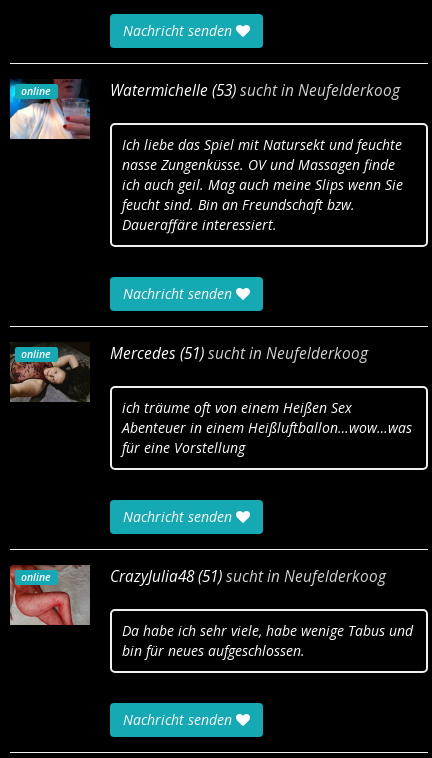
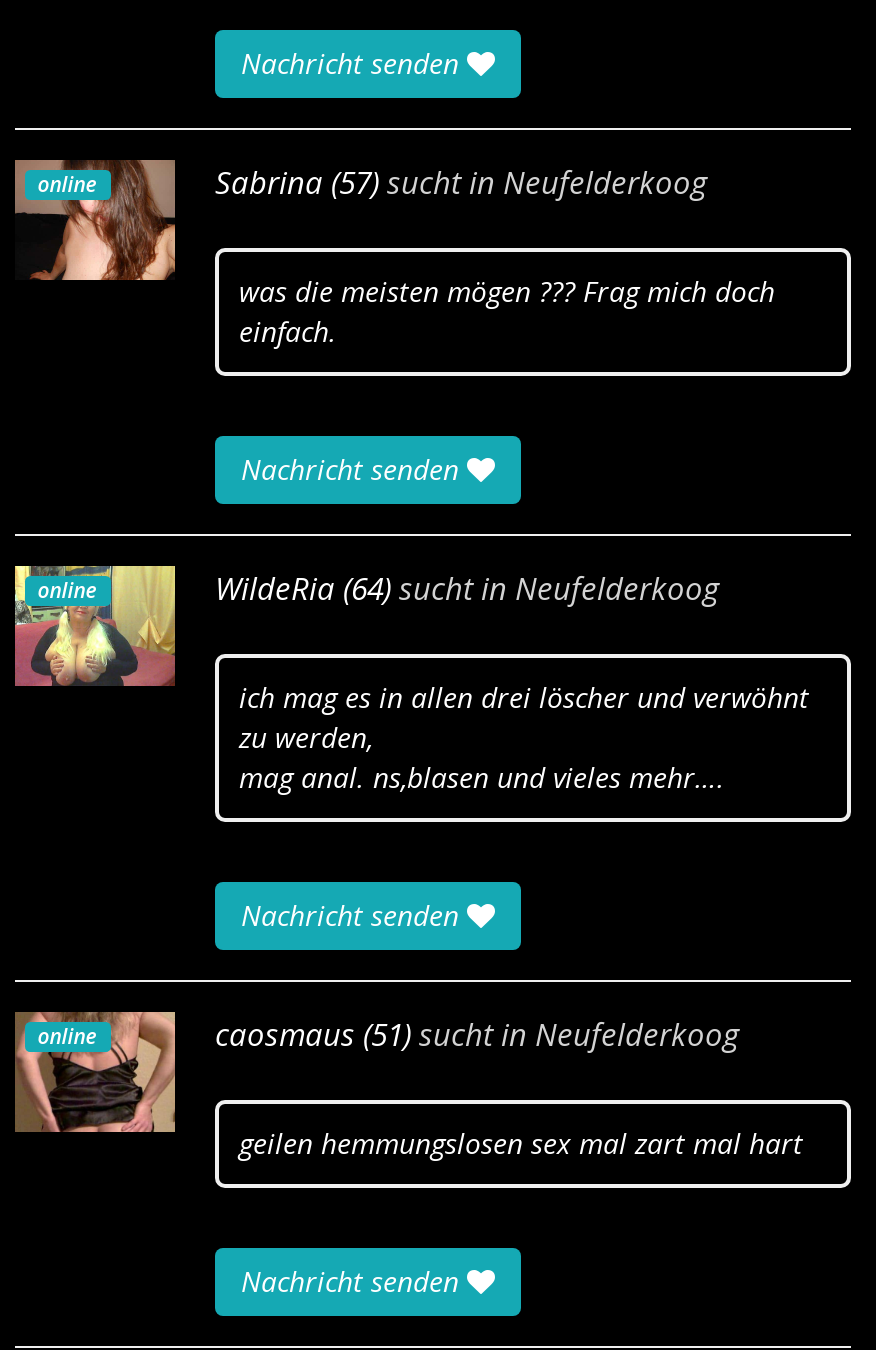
- [image]
- Watermichelle (53) sucht in Neufelderkoog
+ [image]
+ Sabrina (57) sucht in Neufelderkoog

- Ich liebe das Spiel mit Natursekt und feuchte
- nasse Zungenküsse. OV und Massagen finde
- ich auch geil. Mag auch meine Slips wenn Sie
- feucht sind. Bin an Freundschaft bzw.
- Daueraffäre interessiert.
+ was die meisten mögen ??? Frag mich doch
+ einfach.

- [image]
- Mercedes (51) sucht in Neufelderkoog
+ [image]
+ WildeRia (64) sucht in Neufelderkoog

- ich träume oft von einem Heißen Sex
- Abenteuer in einem Heißluftballon…wow…was
- für eine Vorstellung
+ ich mag es in allen drei löscher und verwöhnt
+ zu werden,
+ mag anal. ns,blasen und vieles mehr….

- [image]
- CrazyJulia48 (51) sucht in Neufelderkoog
+ [image]
+ caosmaus (51) sucht in Neufelderkoog

- Da habe ich sehr viele, habe wenige Tabus und
- bin für neues aufgeschlossen.
+ geilen hemmungslosen sex mal zart mal hart
